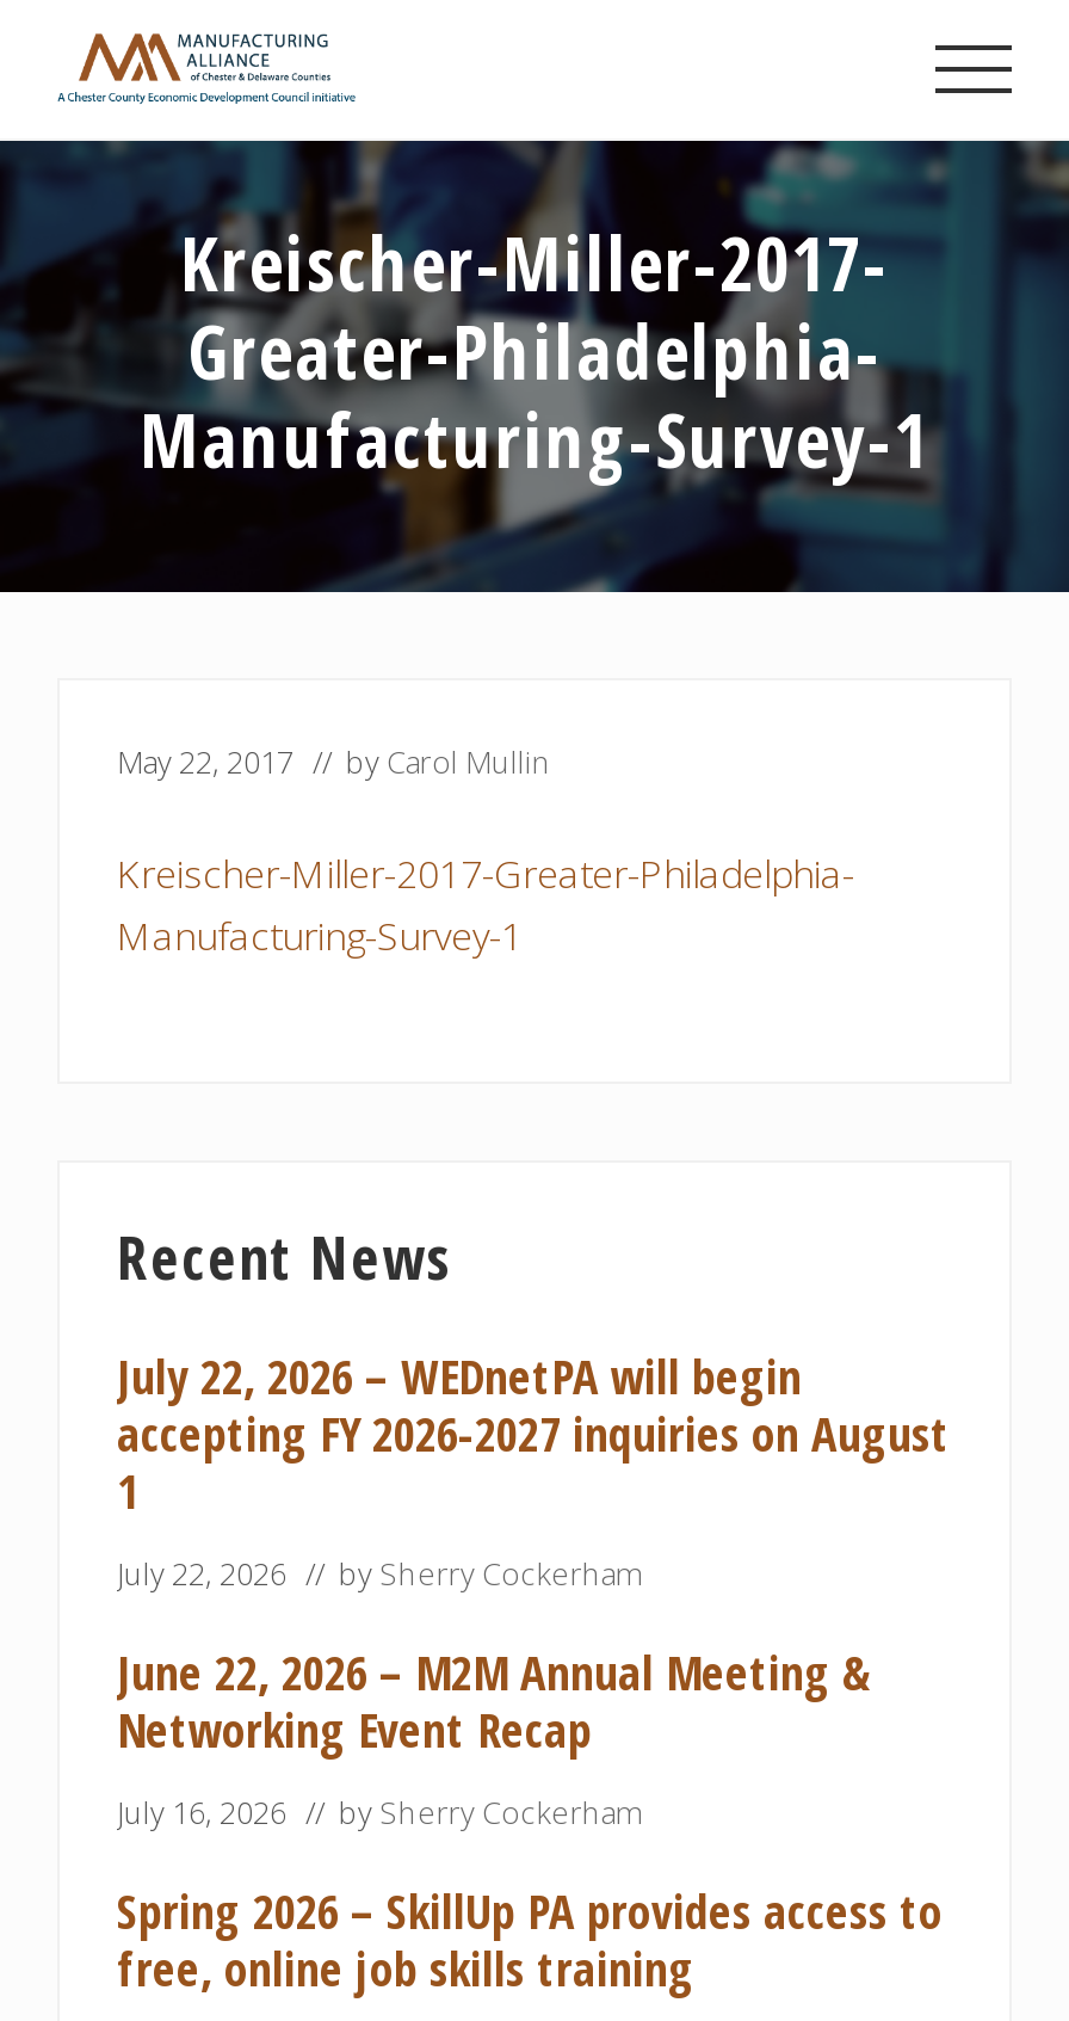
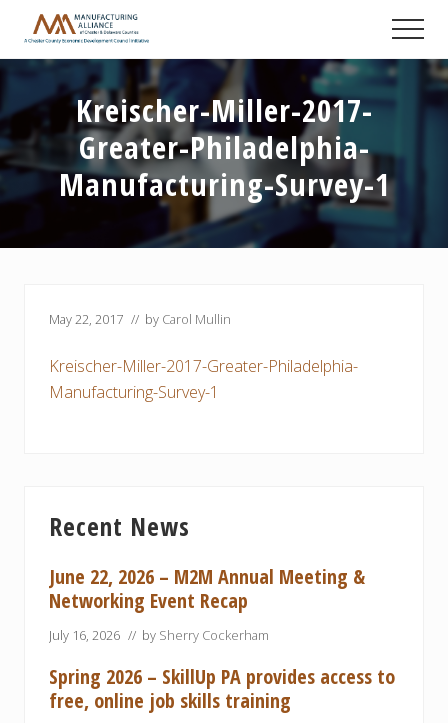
- July 22, 2026 – WEDnetPA will begin
- accepting FY 2026-2027 inquiries on August
- 1
- July 22, 2026 // by Sherry Cockerham
